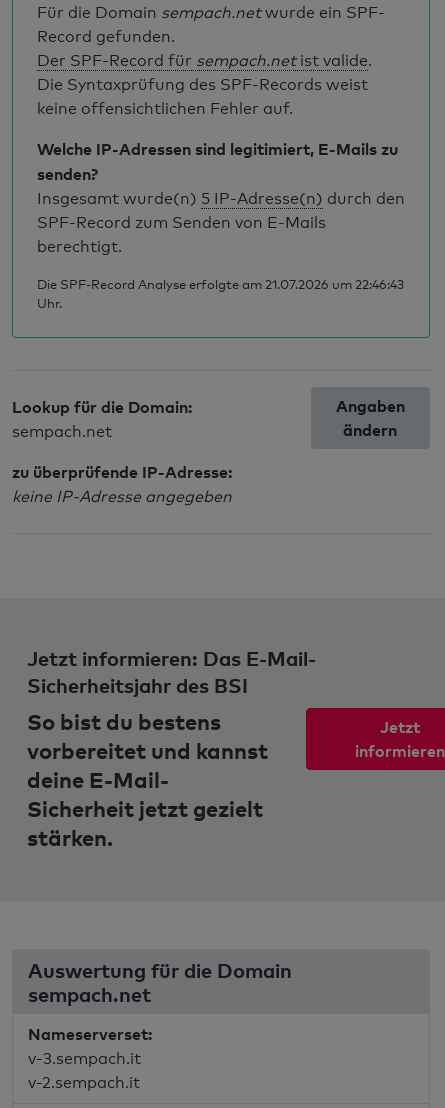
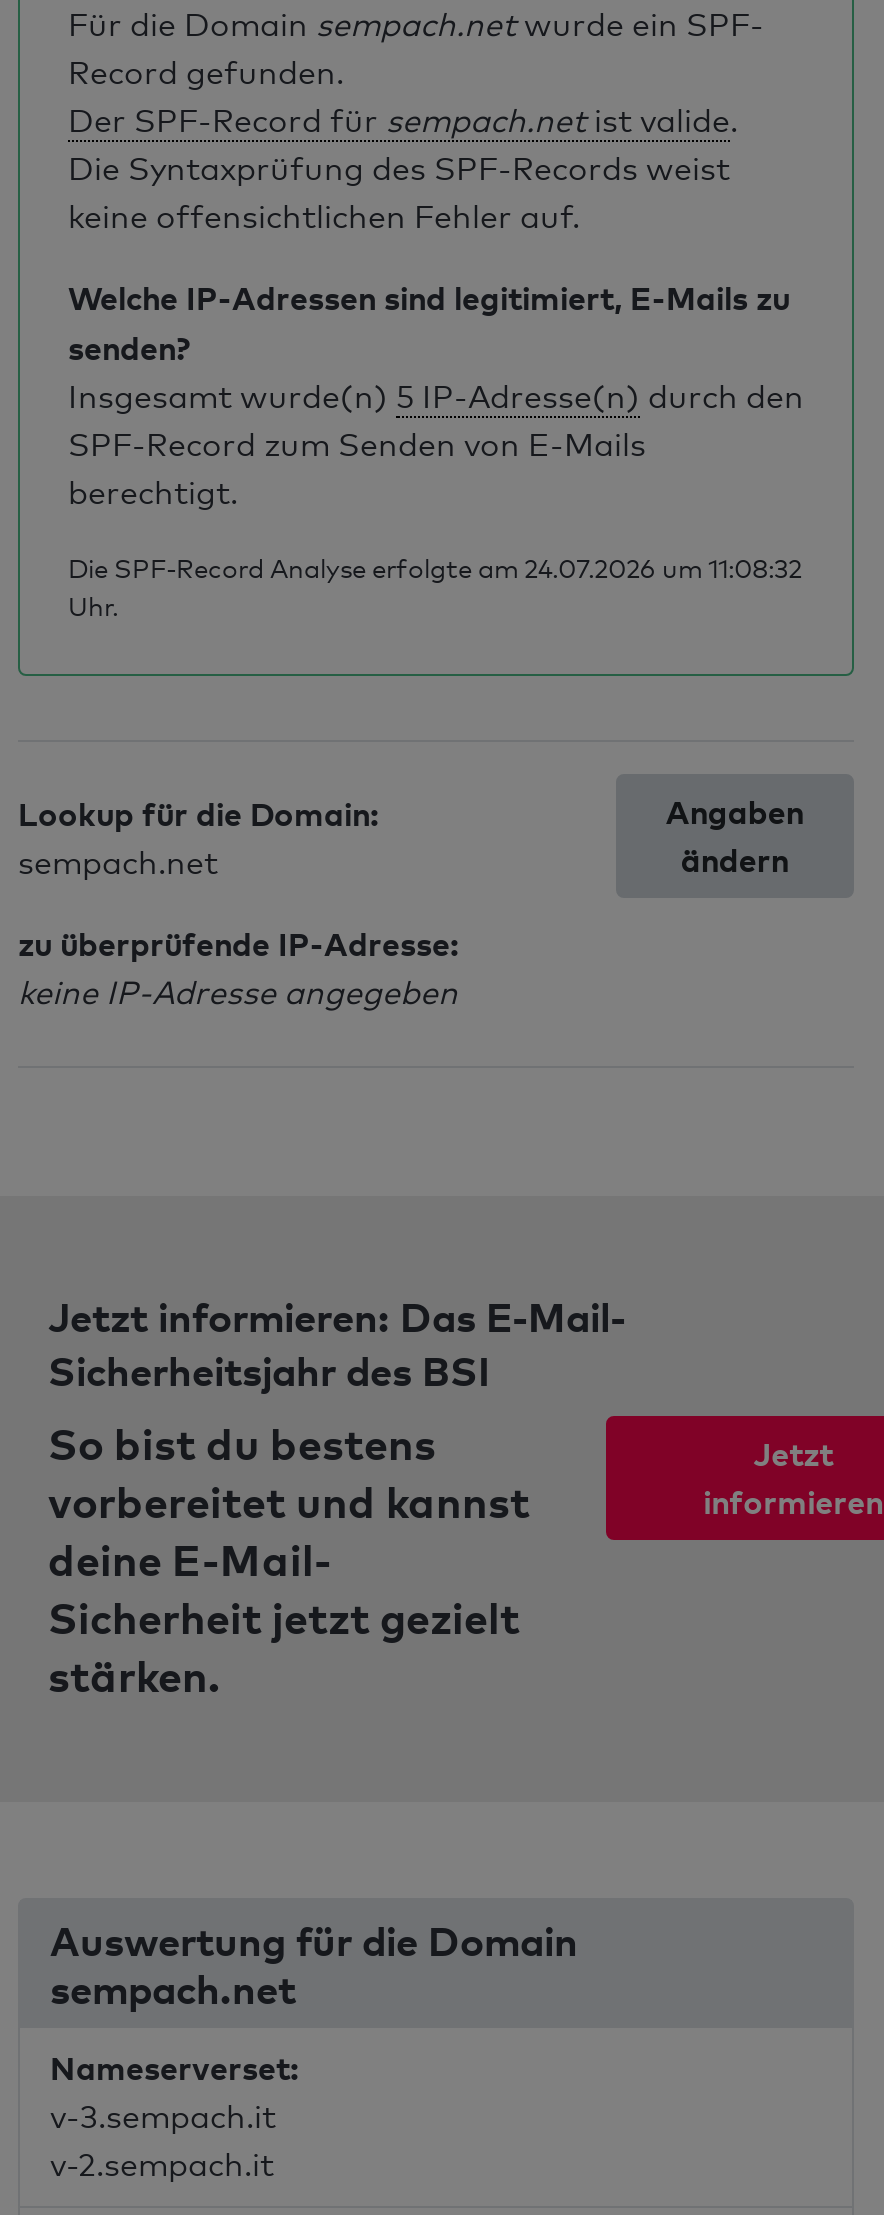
- Die SPF-Record Analyse erfolgte am 21.07.2026 um 22:46:43
+ Die SPF-Record Analyse erfolgte am 24.07.2026 um 11:08:32
